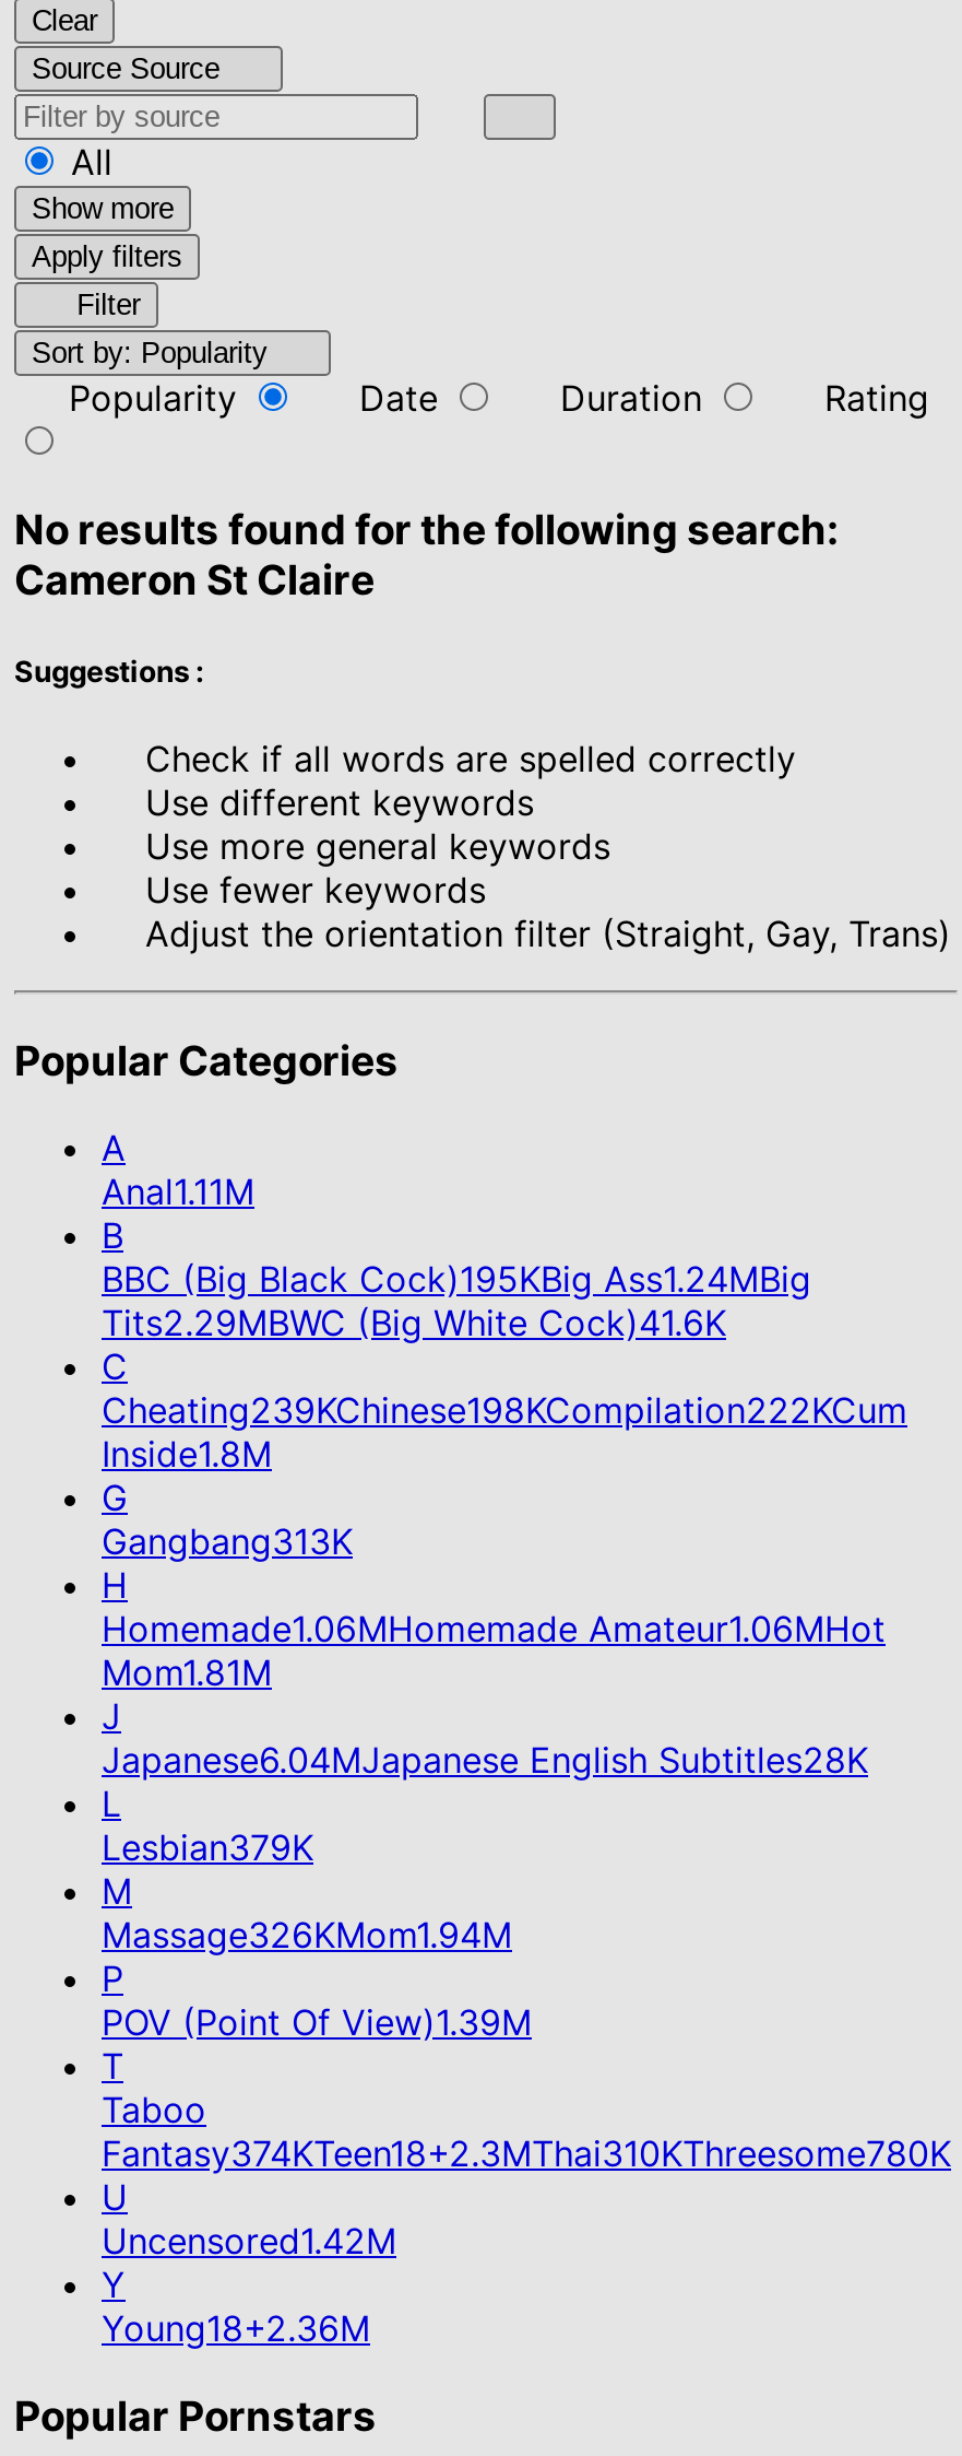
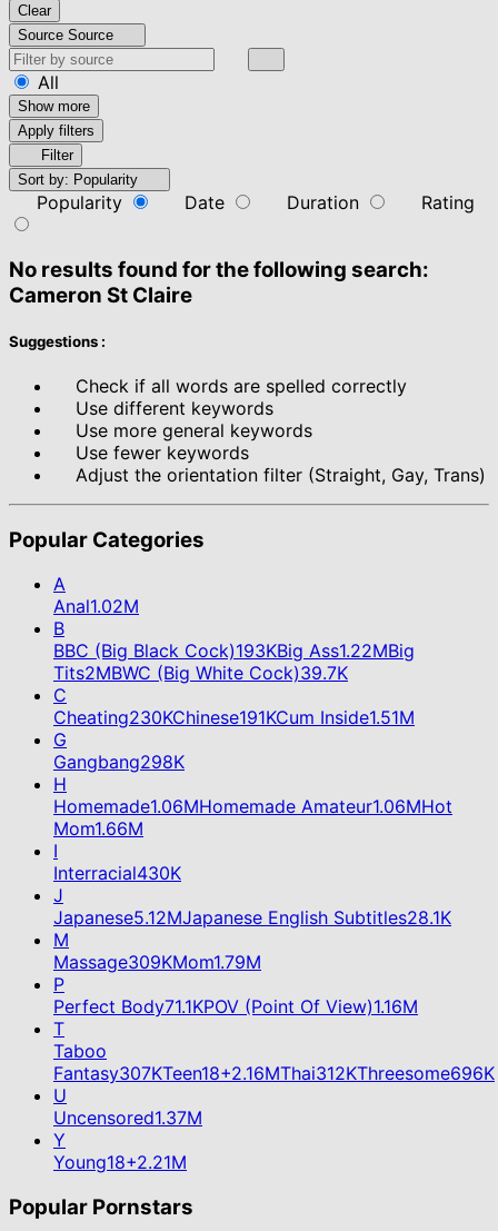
- Anal1.11M
+ Anal1.02M

- BBC (Big Black Cock)195KBig Ass1.24MBig
+ BBC (Big Black Cock)193KBig Ass1.22MBig

- Tits2.29MBWC (Big White Cock)41.6K
+ Tits2MBWC (Big White Cock)39.7K

- Cheating239KChinese198KCompilation222KCum
- Inside1.8M
+ Cheating230KChinese191KCum Inside1.51M

- Gangbang313K
+ Gangbang298K

- Mom1.81M
+ Mom1.66M
+ I
+ Interracial430K

moved down: J

- Japanese6.04MJapanese English Subtitles28K
- L
- Lesbian379K
+ Japanese5.12MJapanese English Subtitles28.1K

- Massage326KMom1.94M
+ Massage309KMom1.79M

- POV (Point Of View)1.39M
+ Perfect Body71.1KPOV (Point Of View)1.16M

- Fantasy374KTeen18+2.3MThai310KThreesome780K
+ Fantasy307KTeen18+2.16MThai312KThreesome696K

- Uncensored1.42M
+ Uncensored1.37M

- Young18+2.36M
+ Young18+2.21M
